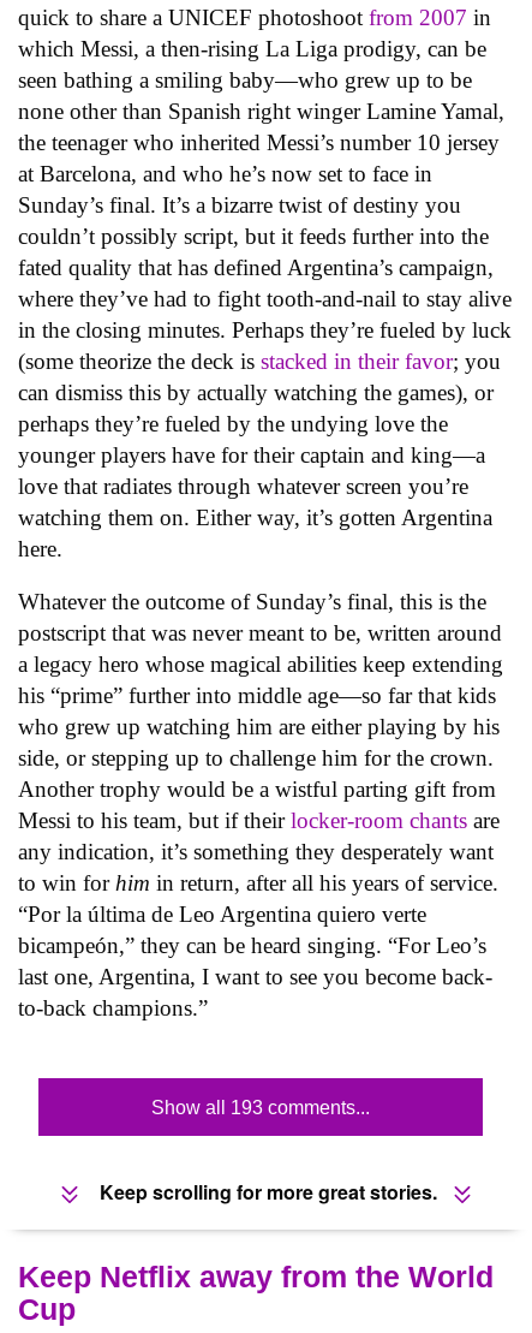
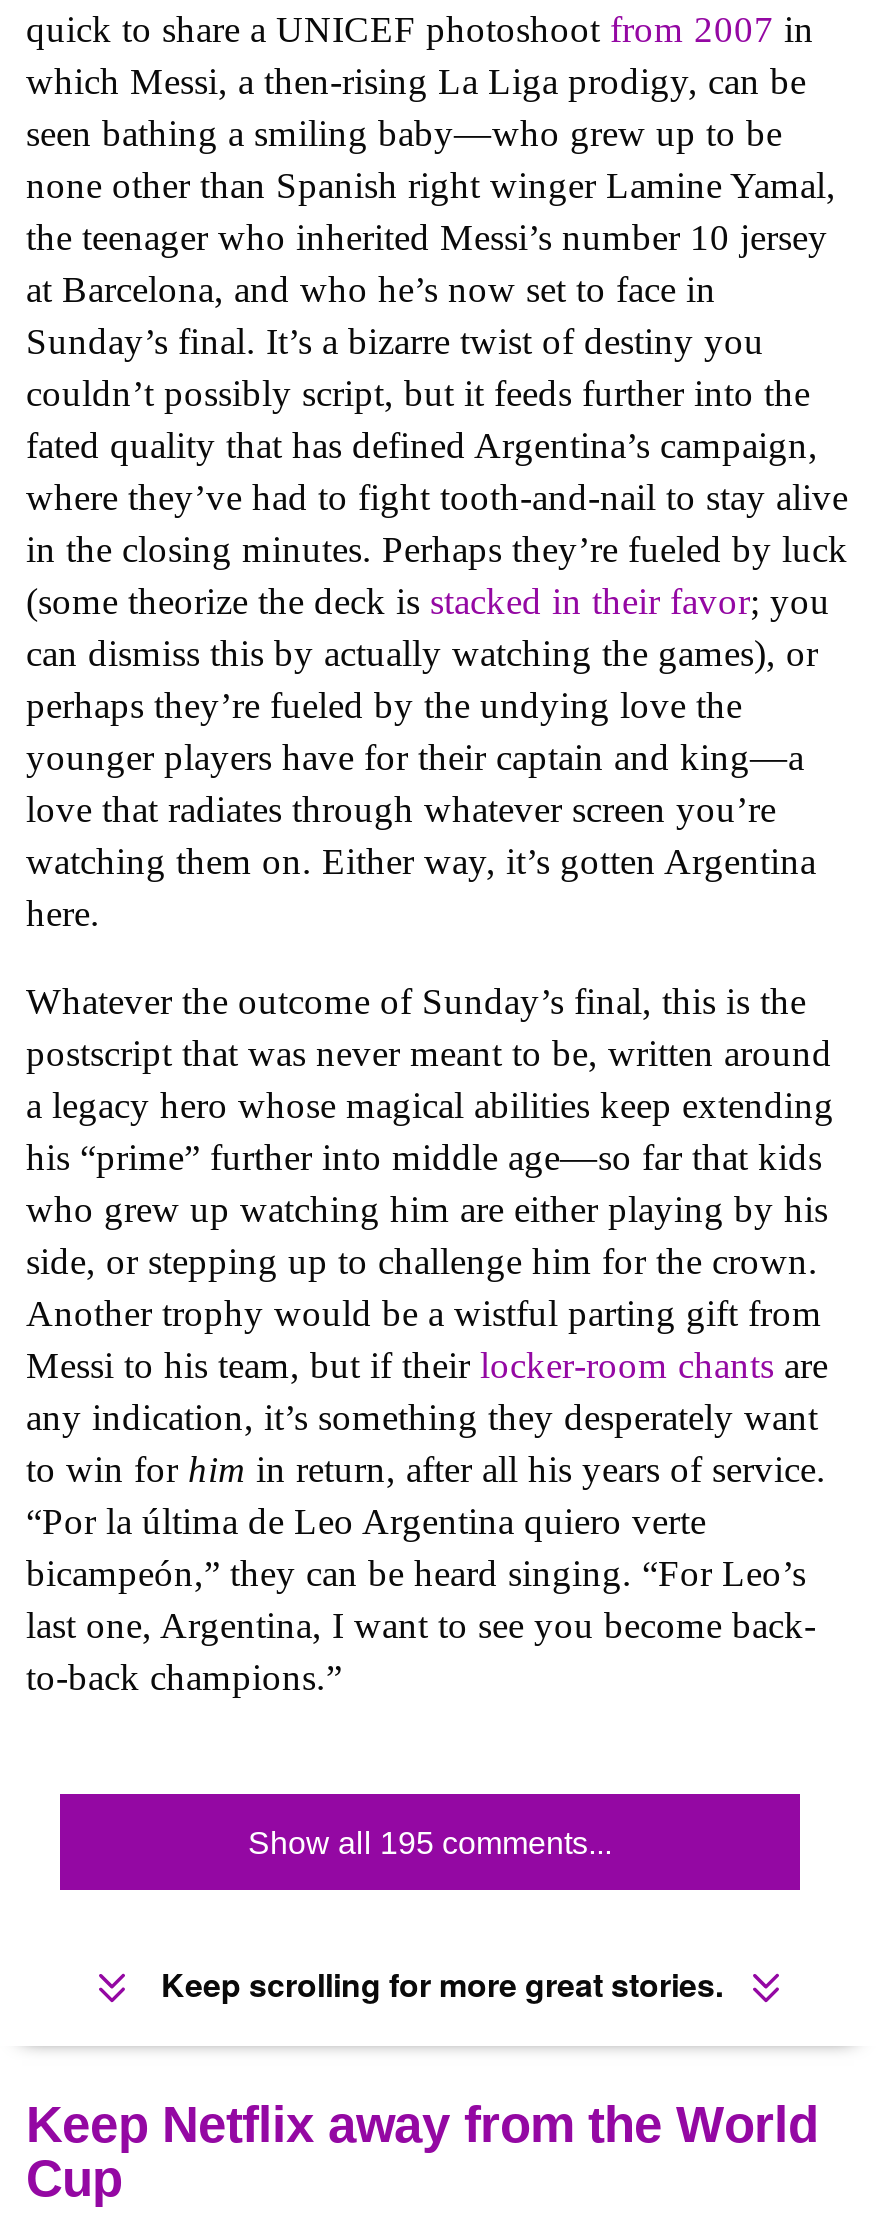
- Show all 193 comments...
+ Show all 195 comments...
